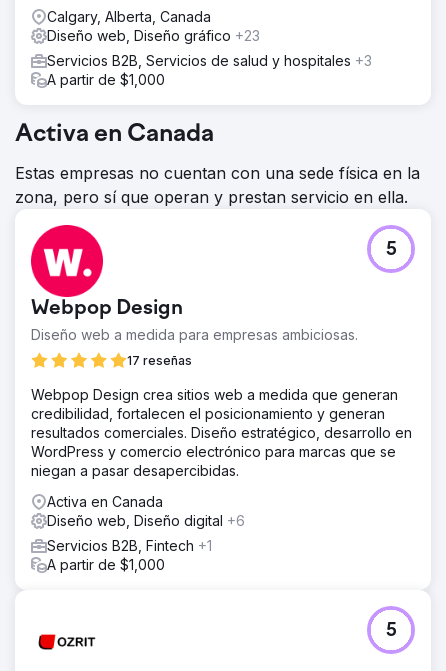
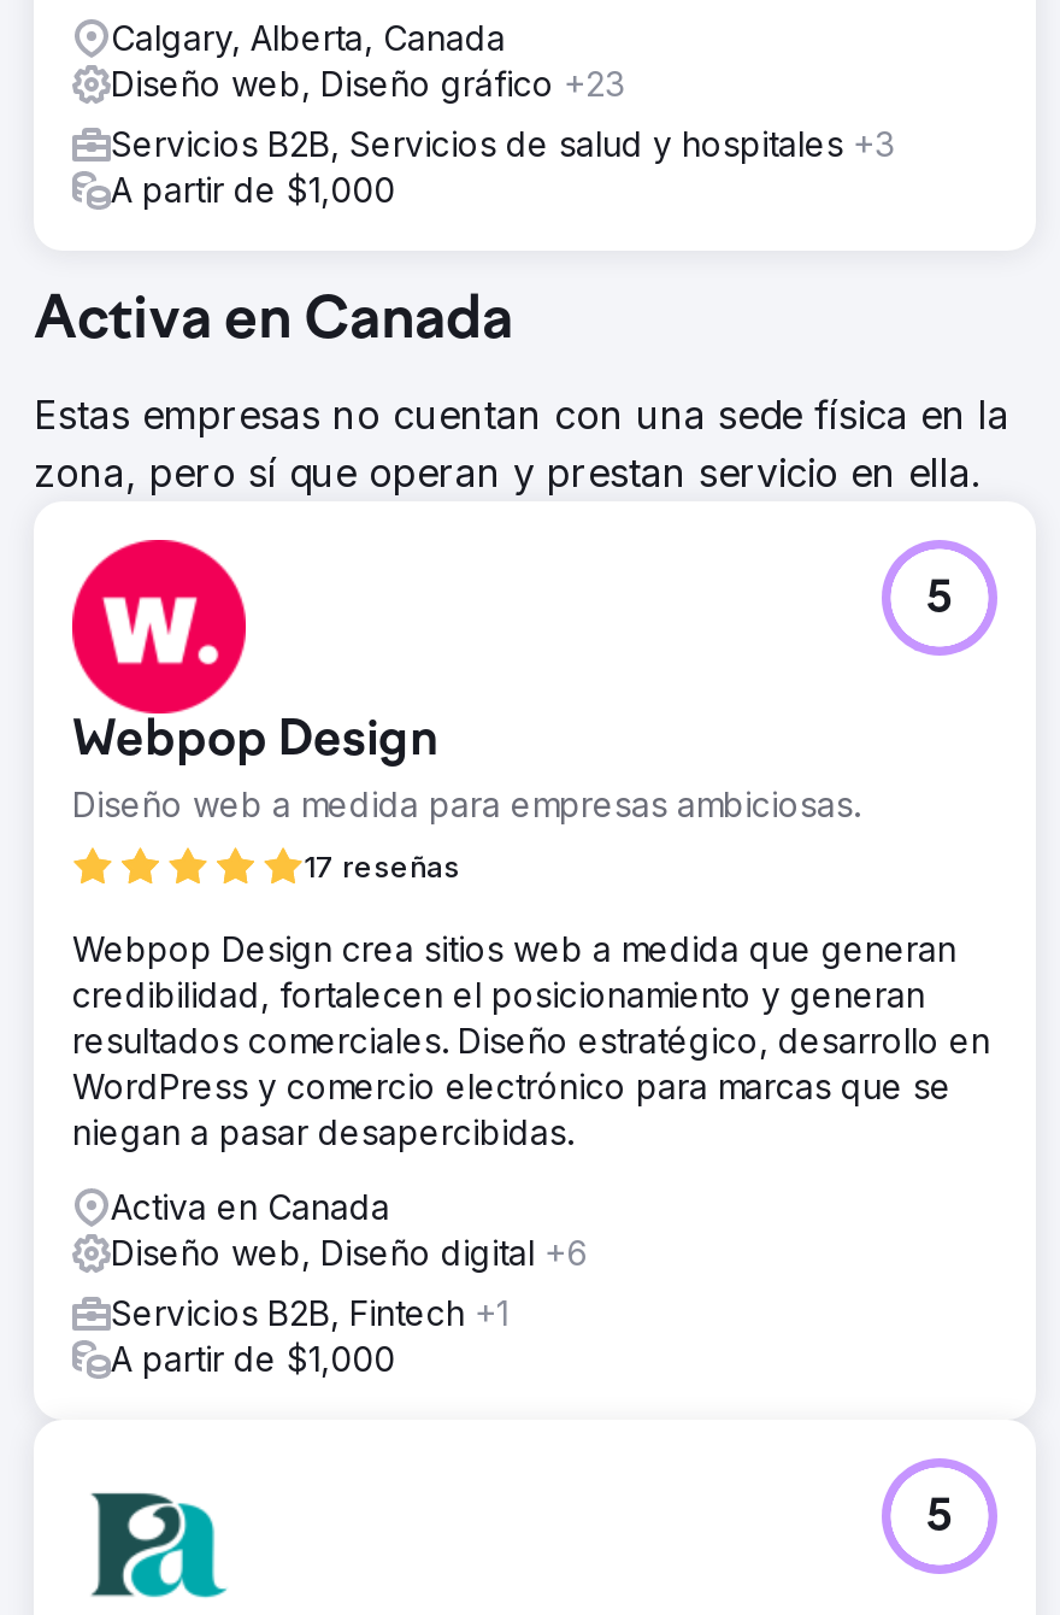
- [image]
+ [image]
